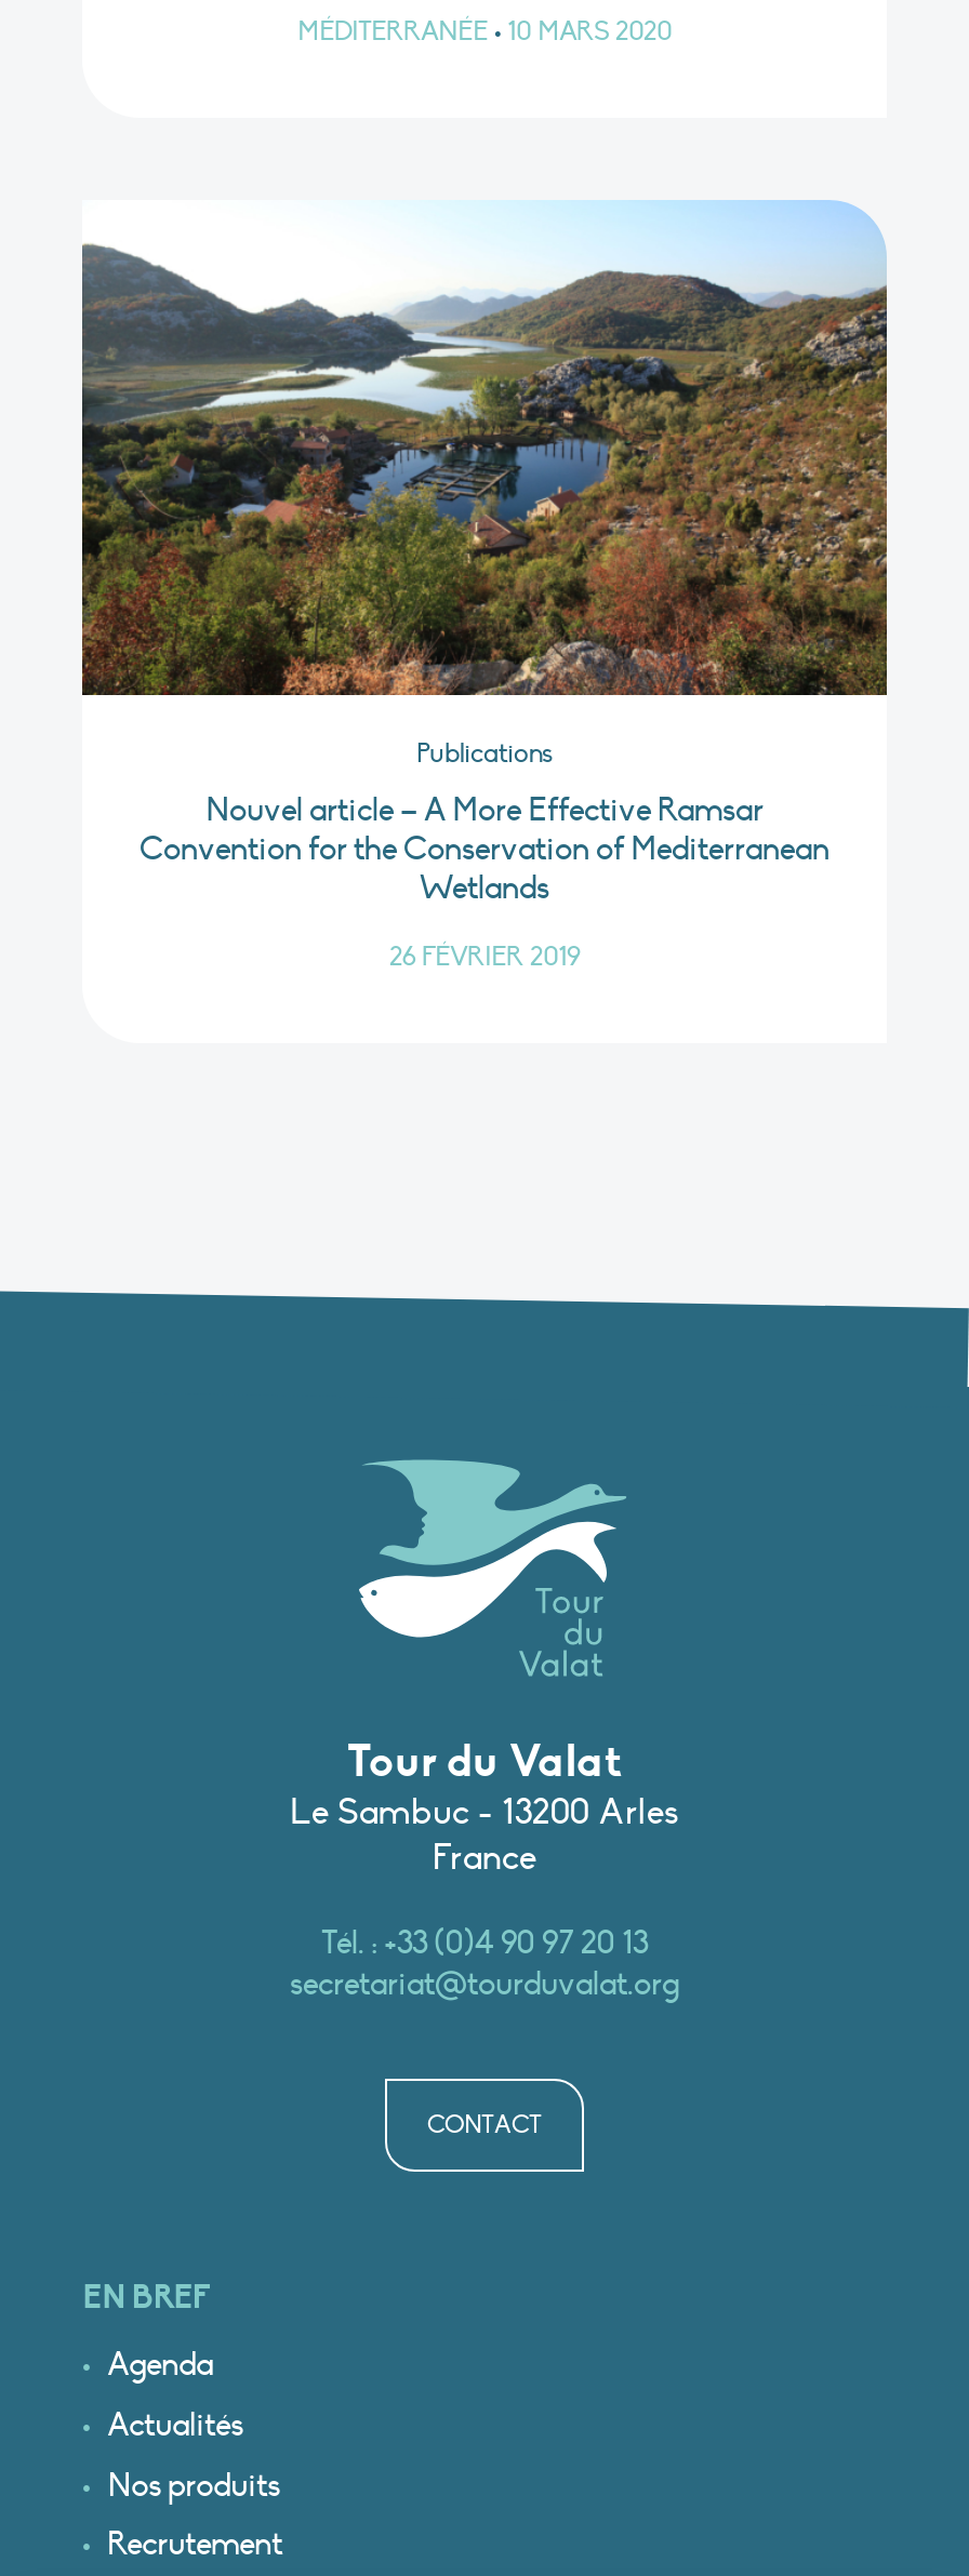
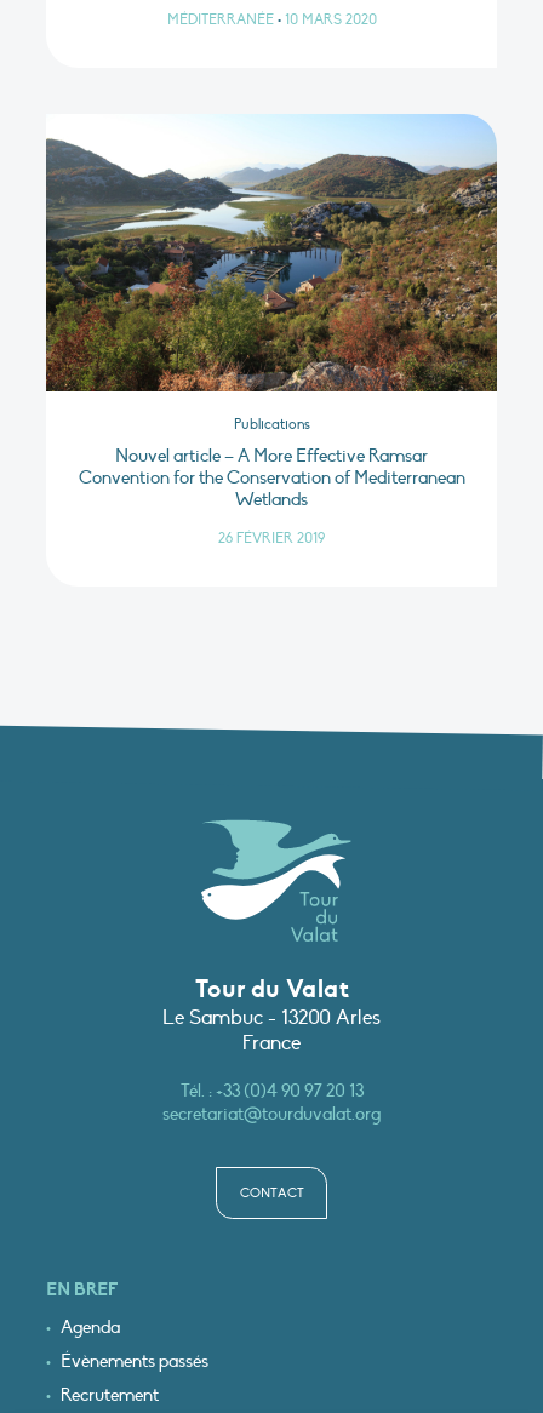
- Actualités
- Nos produits
+ Évènements passés
